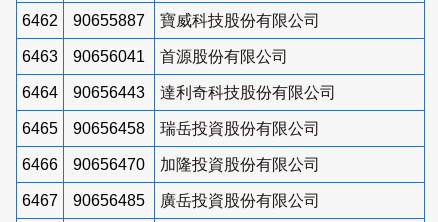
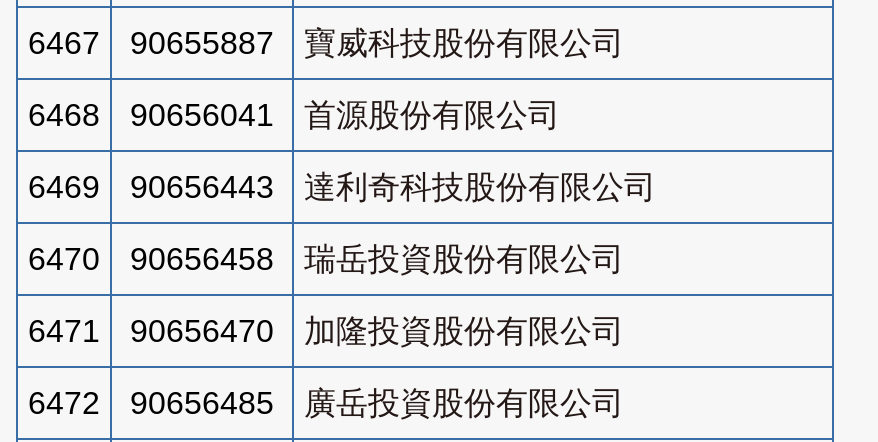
- 6462 90655887 寶威科技股份有限公司
+ 6467 90655887 寶威科技股份有限公司

- 6463 90656041 首源股份有限公司
+ 6468 90656041 首源股份有限公司

- 6464 90656443 達利奇科技股份有限公司
+ 6469 90656443 達利奇科技股份有限公司

- 6465 90656458 瑞岳投資股份有限公司
+ 6470 90656458 瑞岳投資股份有限公司

- 6466 90656470 加隆投資股份有限公司
+ 6471 90656470 加隆投資股份有限公司

- 6467 90656485 廣岳投資股份有限公司
+ 6472 90656485 廣岳投資股份有限公司
